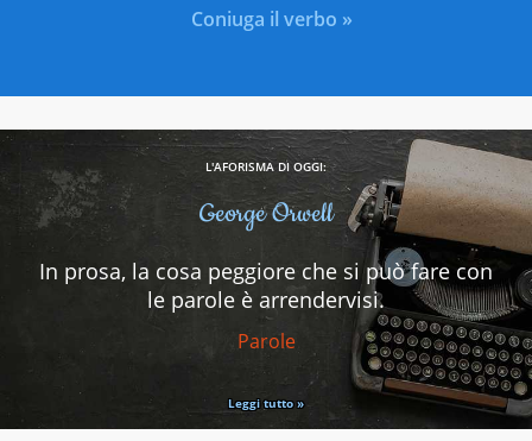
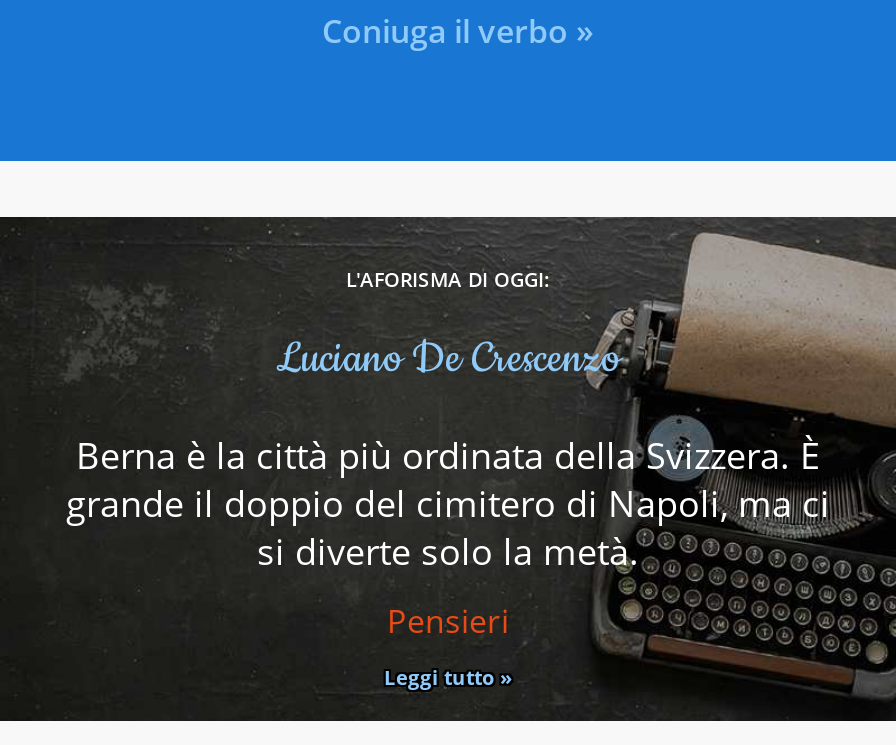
- George Orwell
+ Luciano De Crescenzo

- In prosa, la cosa peggiore che si può fare con
- le parole è arrendervisi.
+ Berna è la città più ordinata della Svizzera. È
+ grande il doppio del cimitero di Napoli, ma ci
+ si diverte solo la metà.

- Parole
+ Pensieri
